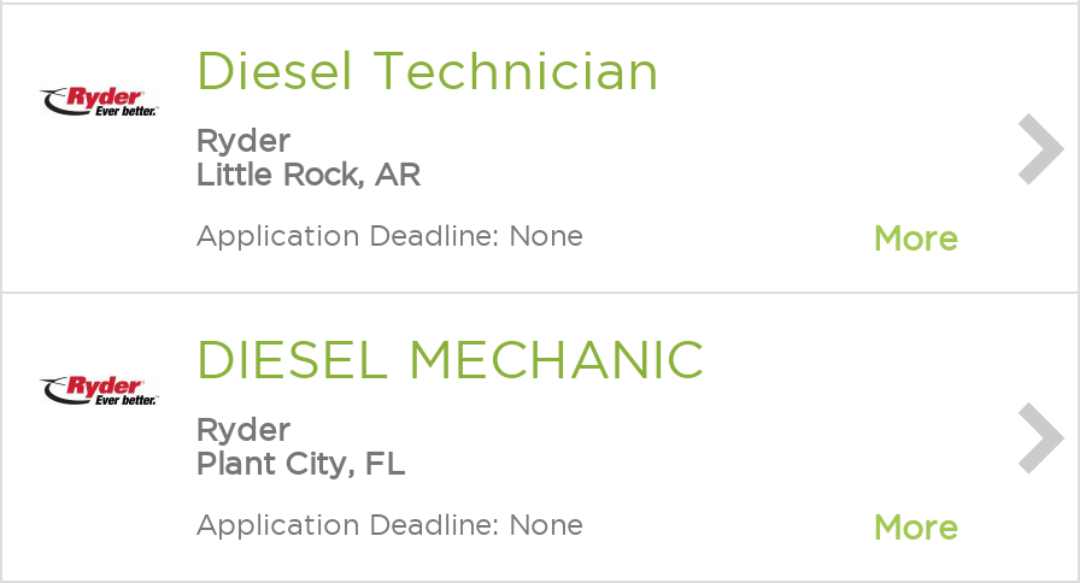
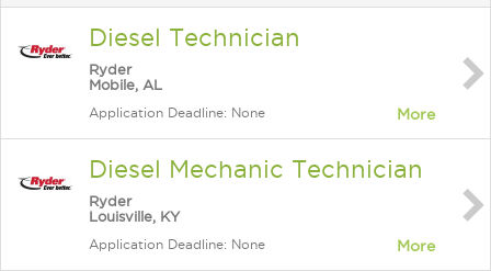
- Little Rock, AR
+ Mobile, AL

- DIESEL MECHANIC
+ Diesel Mechanic Technician

- Plant City, FL
+ Louisville, KY
